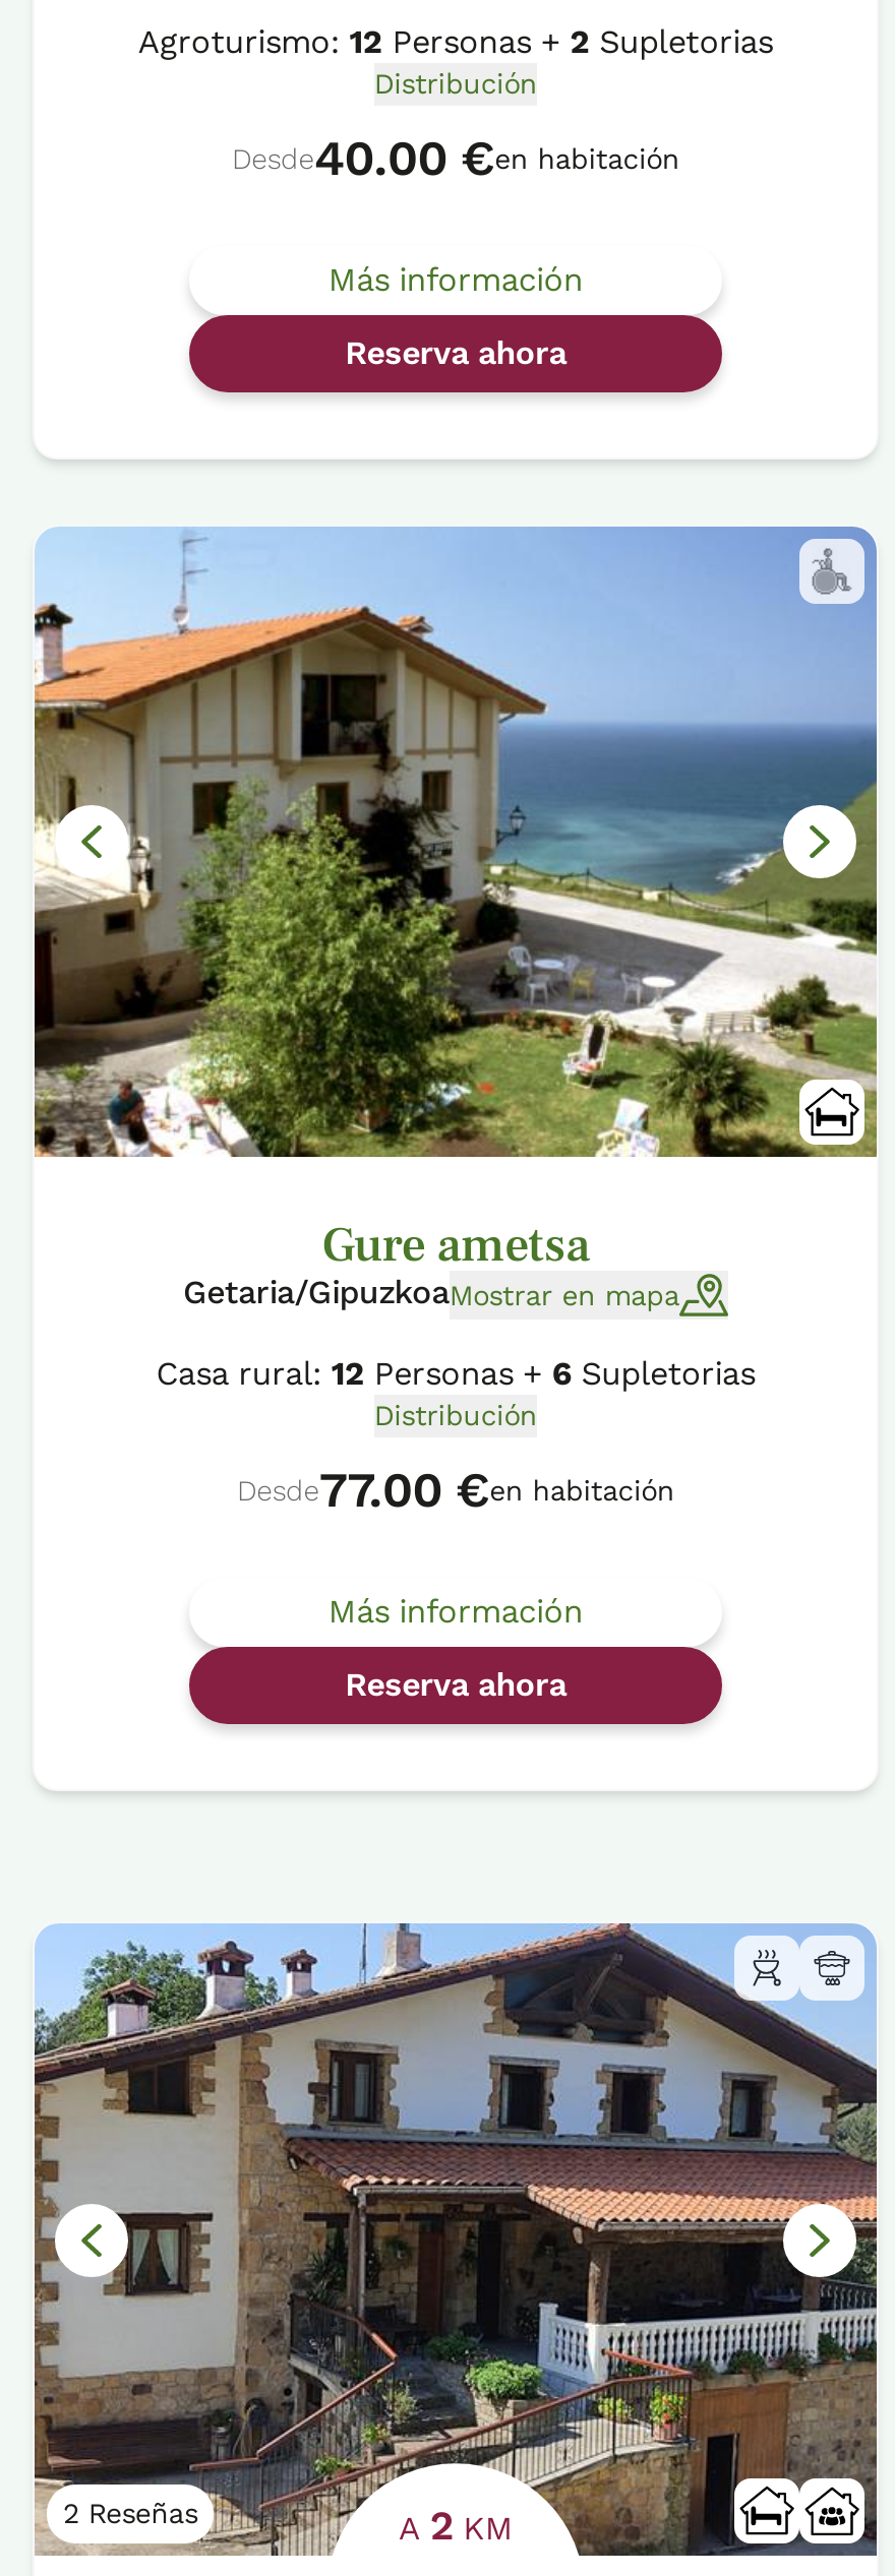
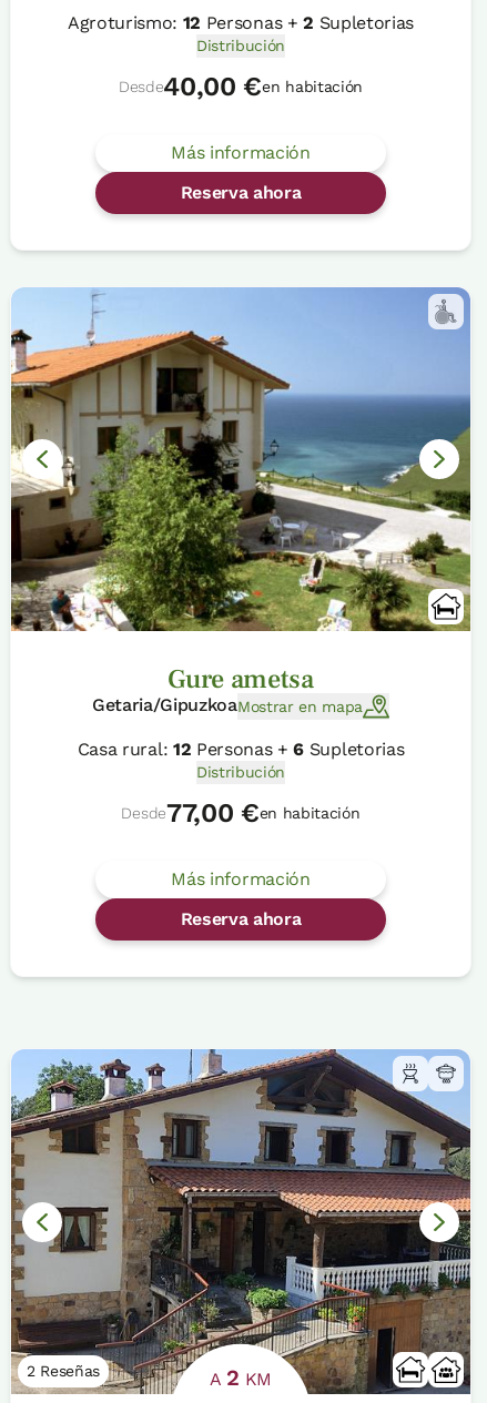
- Desde40.00 €en habitación
+ Desde40,00 €en habitación

- Desde77.00 €en habitación
+ Desde77,00 €en habitación
